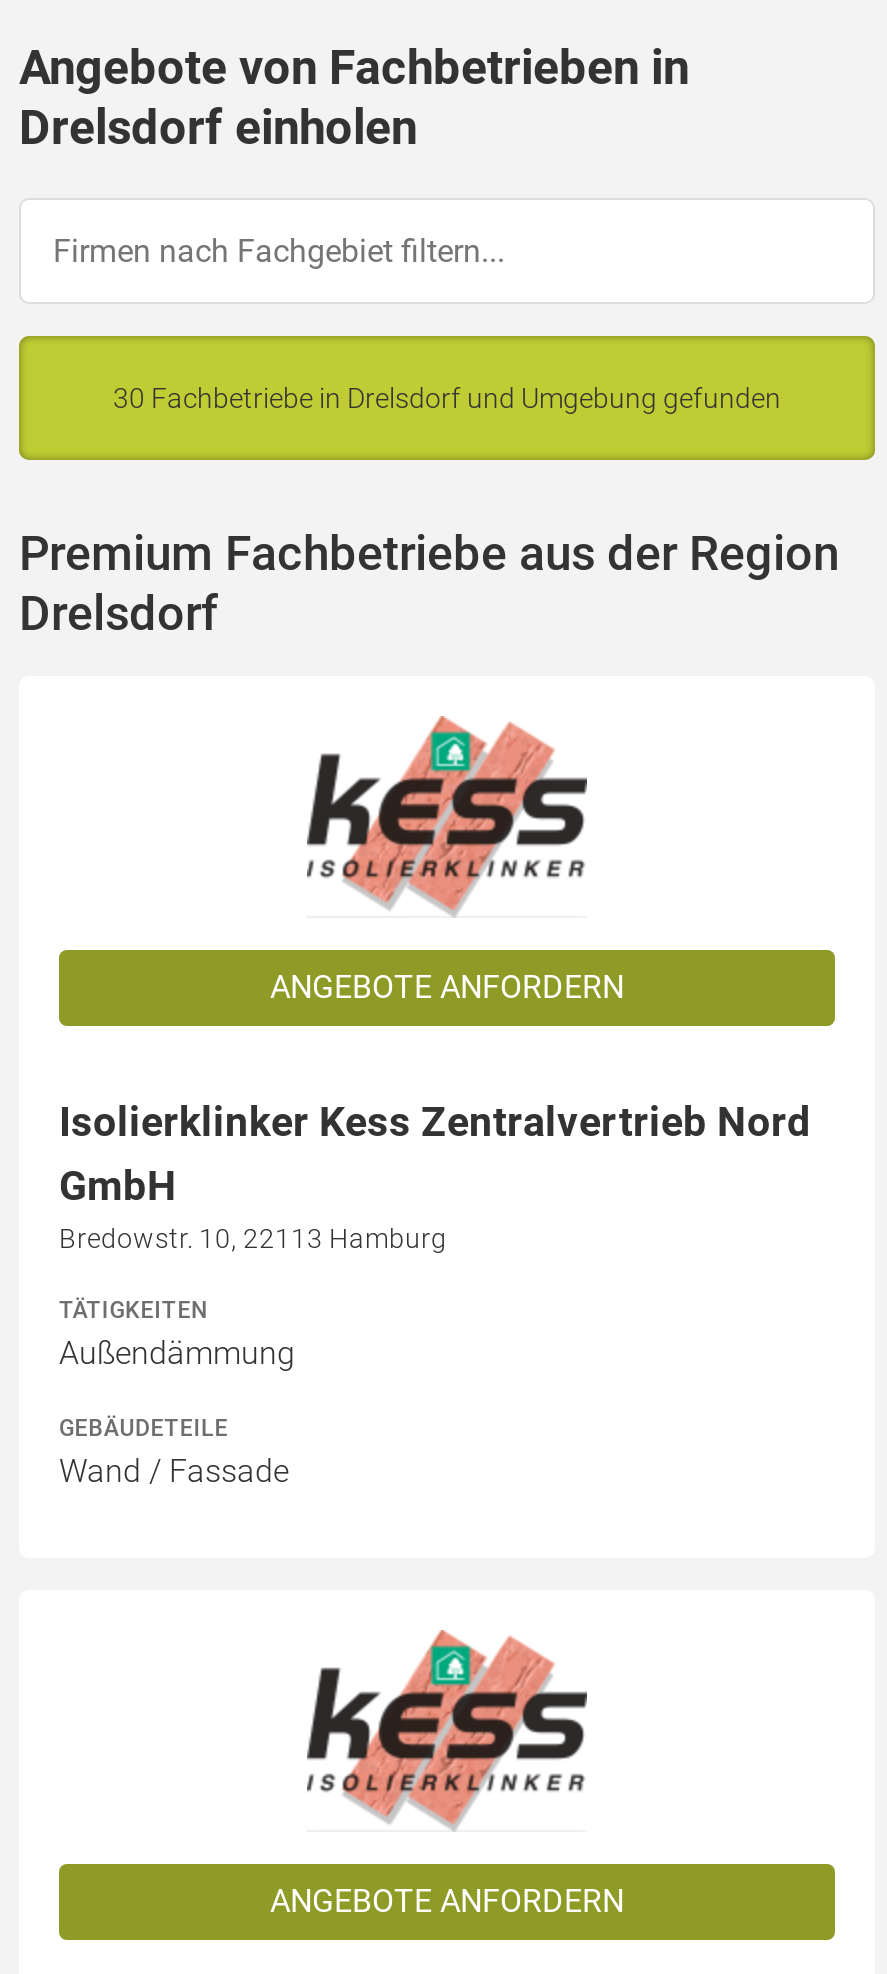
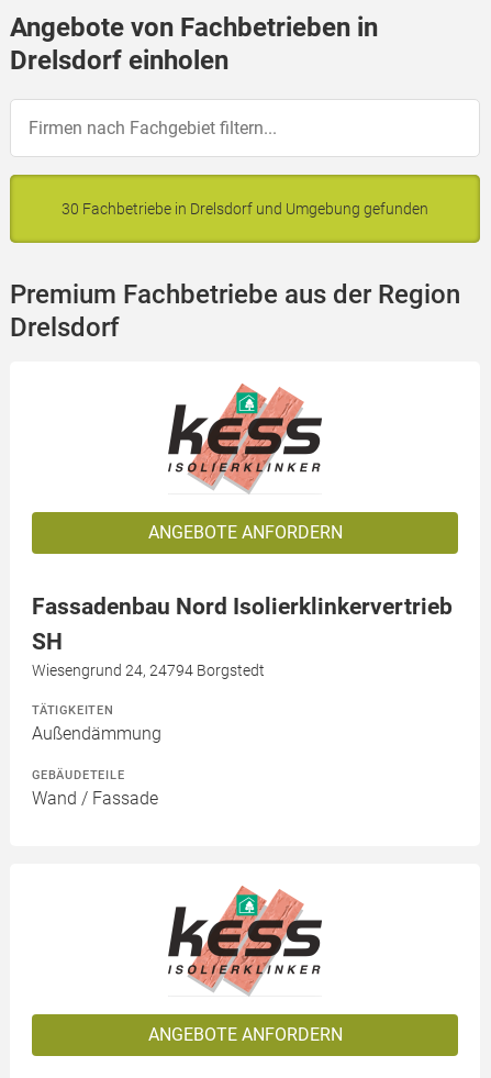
- Isolierklinker Kess Zentralvertrieb Nord
- GmbH
- Bredowstr. 10, 22113 Hamburg
+ Fassadenbau Nord Isolierklinkervertrieb
+ SH
+ Wiesengrund 24, 24794 Borgstedt
